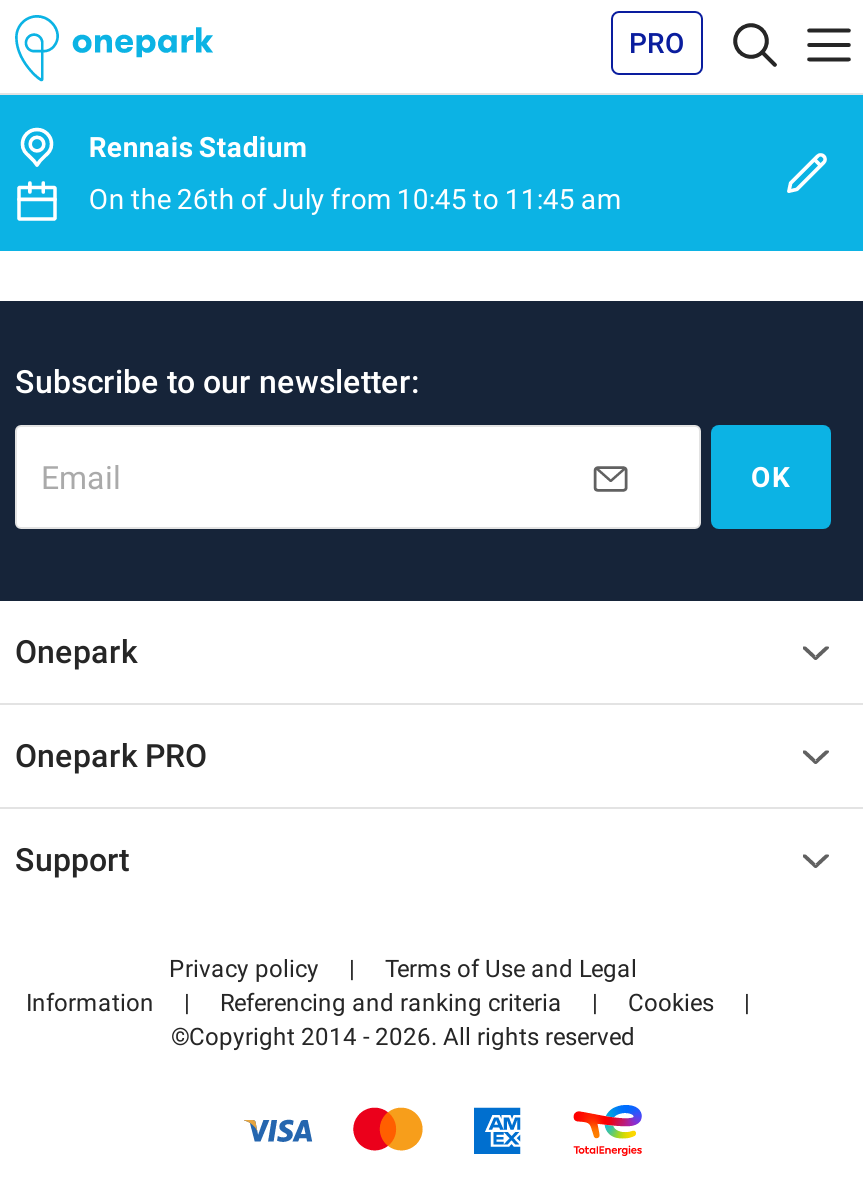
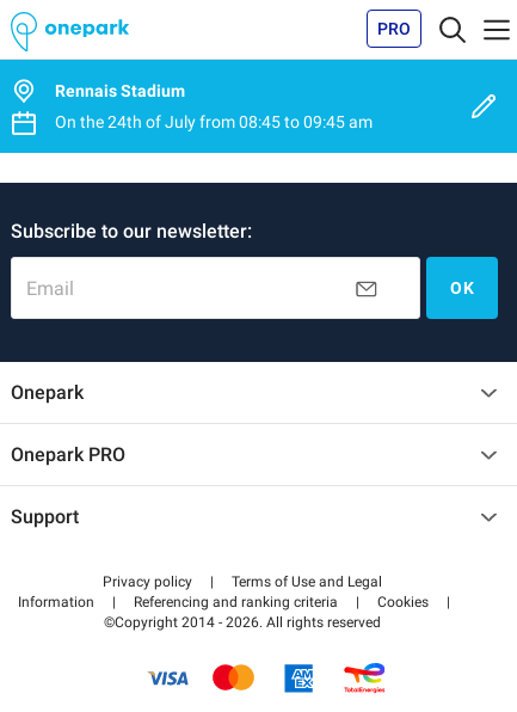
- On the 26th of July from 10:45 to 11:45 am
+ On the 24th of July from 08:45 to 09:45 am
